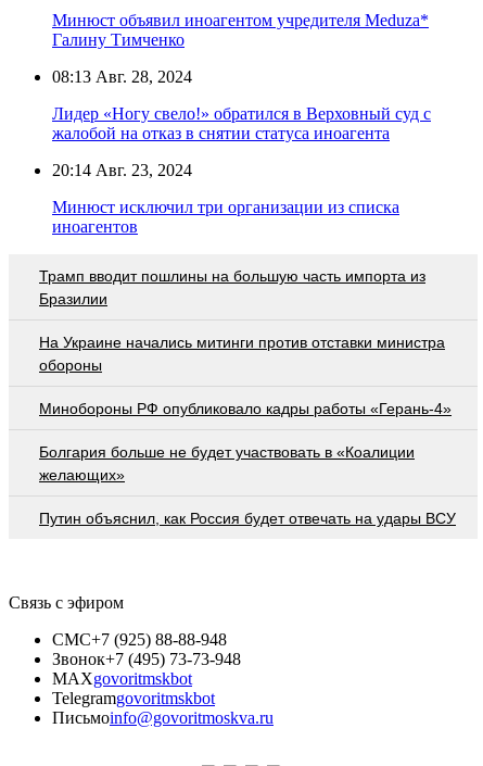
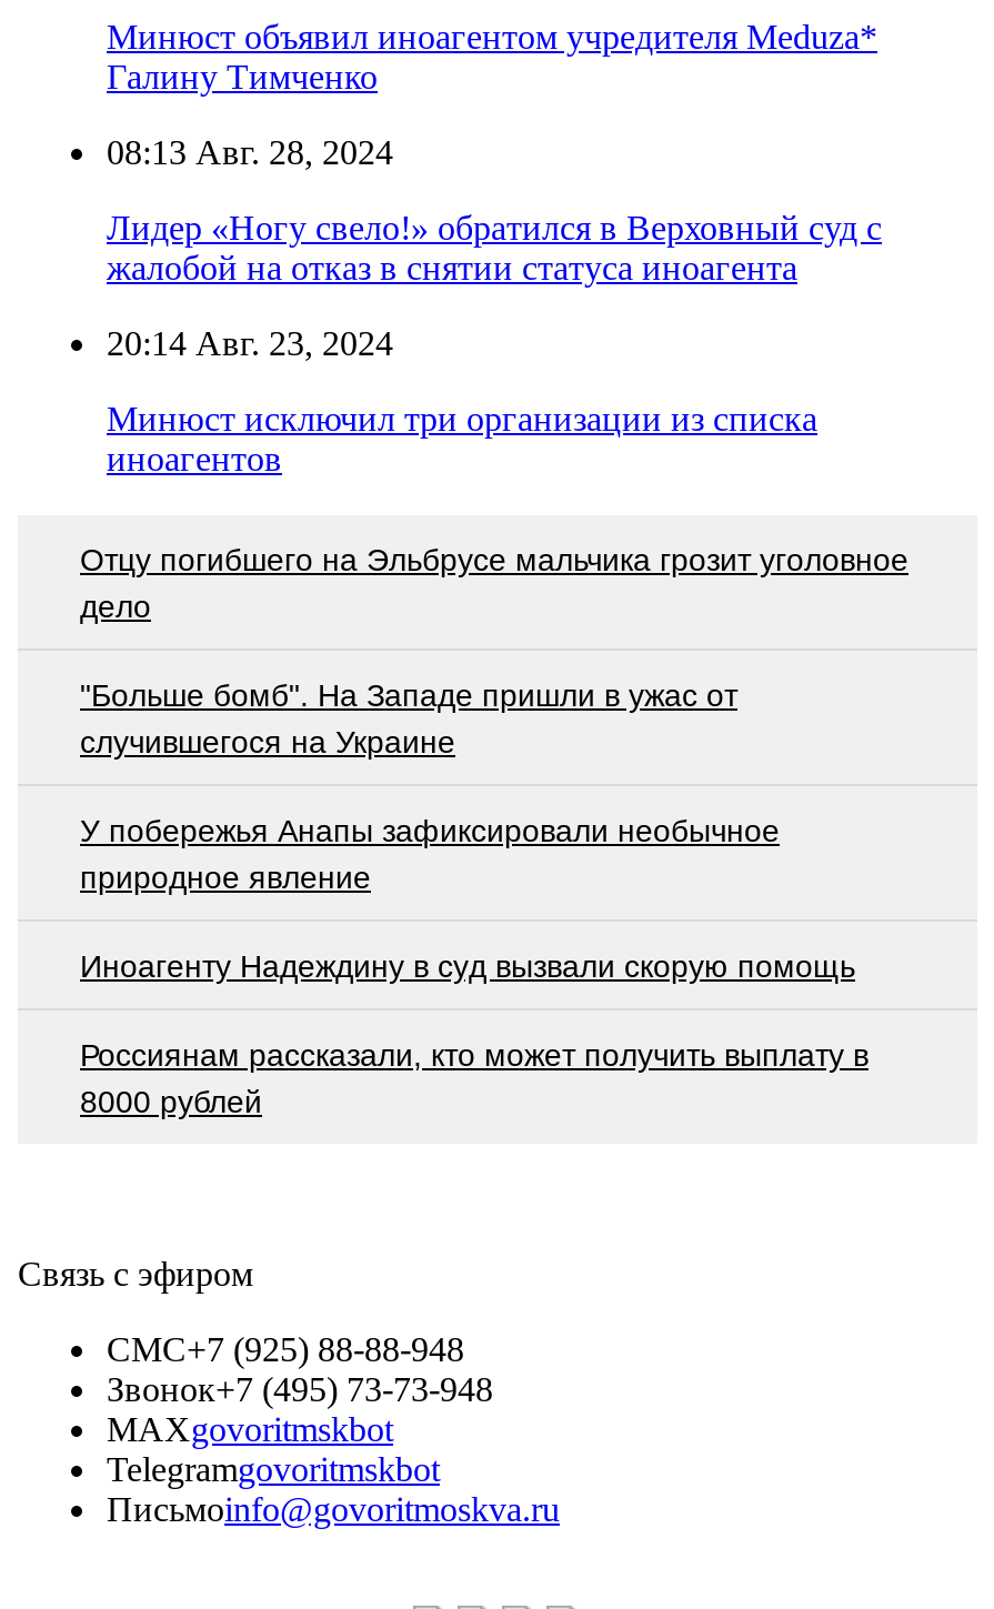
- Трамп вводит пошлины на большую часть импорта из
- Бразилии
+ Отцу погибшего на Эльбрусе мальчика грозит уголовное
+ дело

- На Украине начались митинги против отставки министра
- обороны
+ "Больше бомб". На Западе пришли в ужас от
+ случившегося на Украине

- Минобороны РФ опубликовало кадры работы «Герань-4»
+ У побережья Анапы зафиксировали необычное
+ природное явление

- Болгария больше не будет участвовать в «Коалиции
- желающих»
+ Иноагенту Надеждину в суд вызвали скорую помощь

- Путин объяснил, как Россия будет отвечать на удары ВСУ
+ Россиянам рассказали, кто может получить выплату в
+ 8000 рублей
